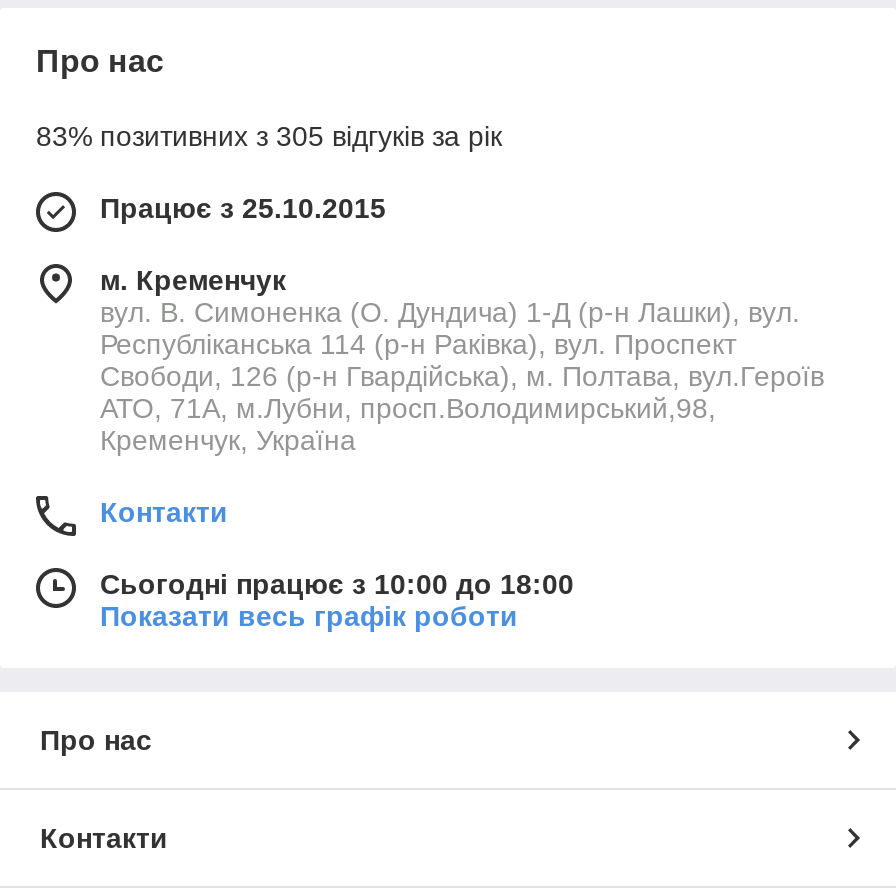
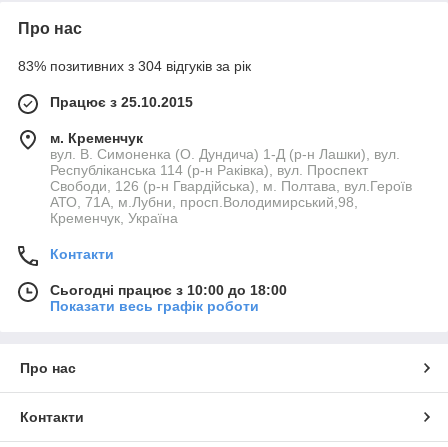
- 83% позитивних з 305 відгуків за рік
+ 83% позитивних з 304 відгуків за рік
